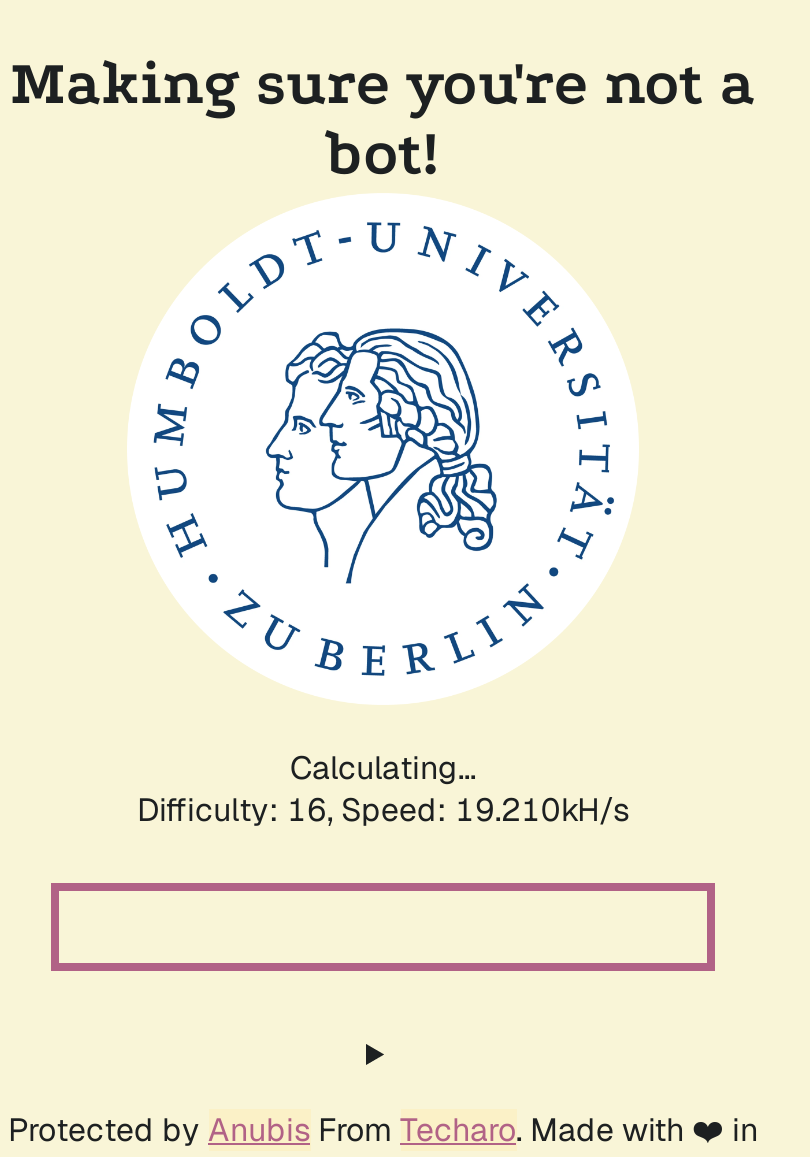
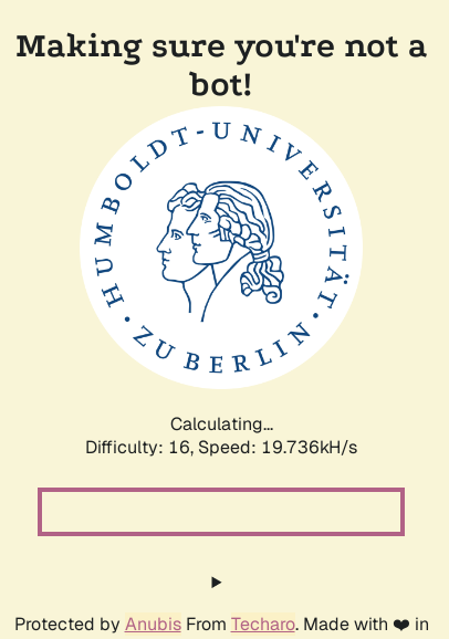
- Difficulty: 16, Speed: 19.210kH/s
+ Difficulty: 16, Speed: 19.736kH/s
